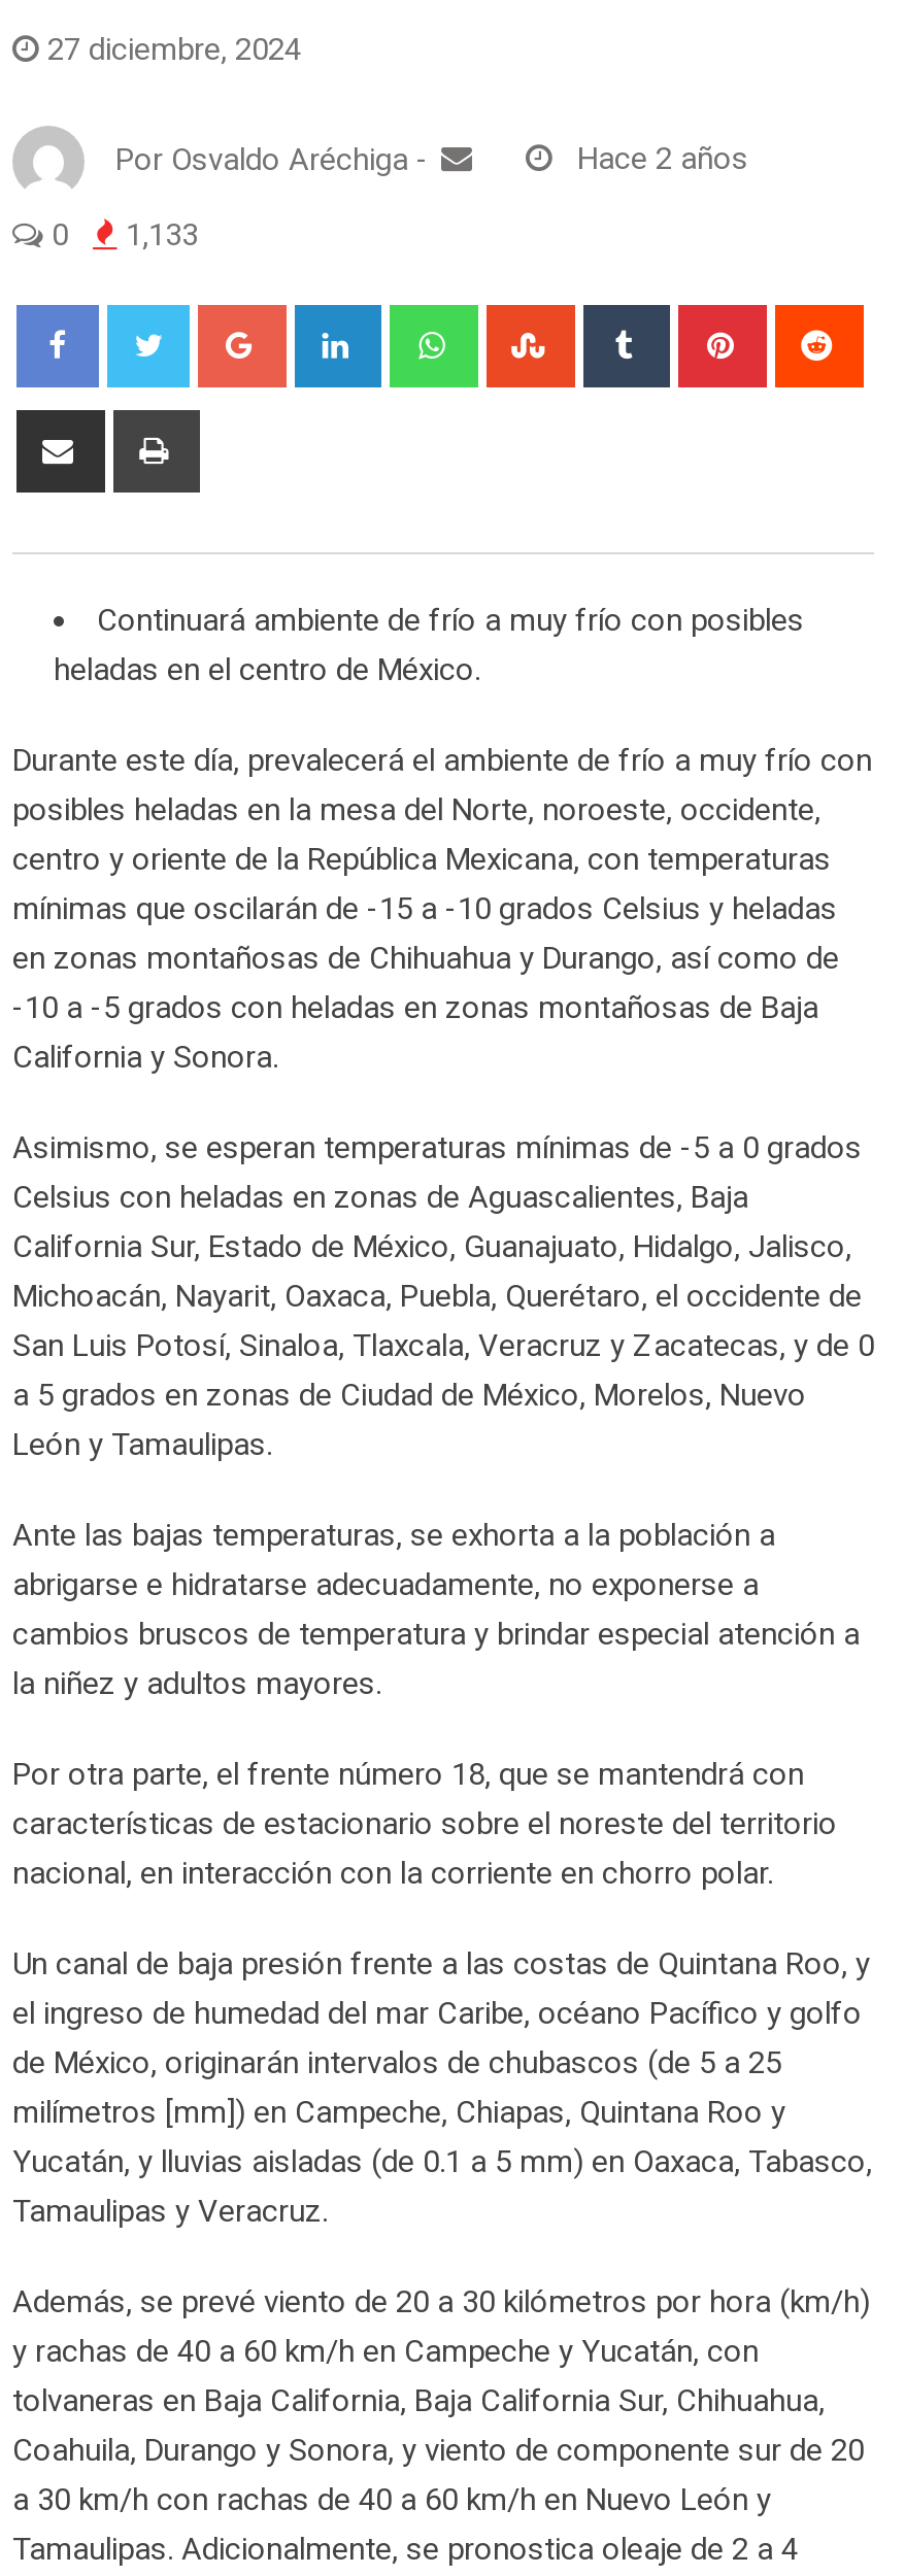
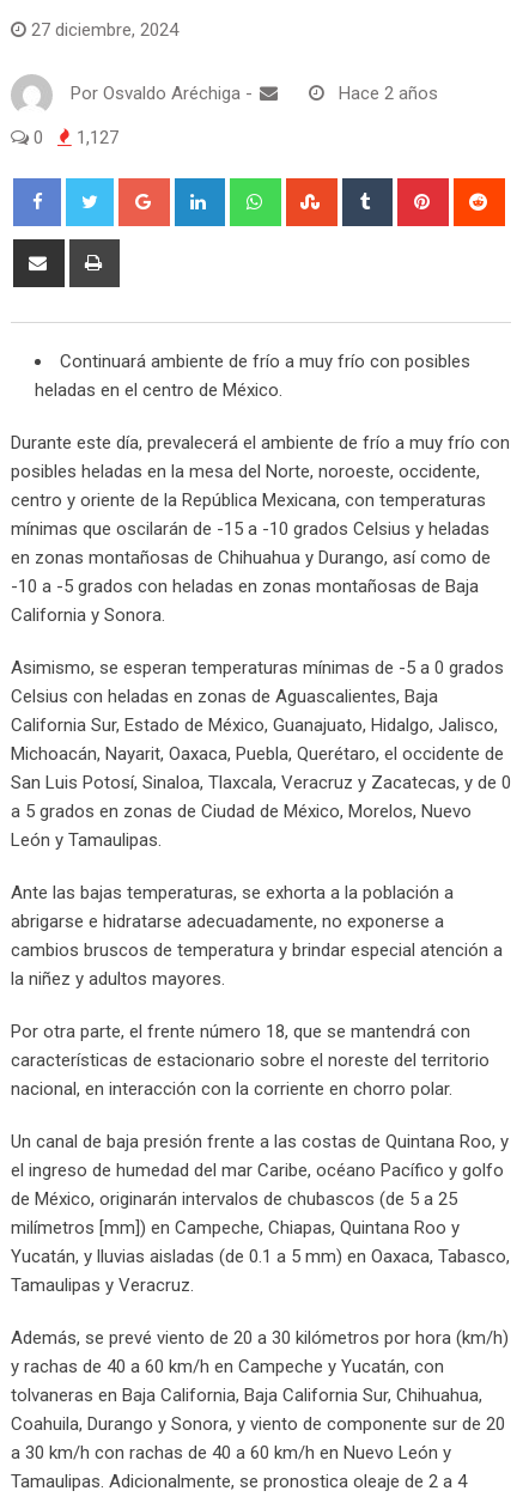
- 0 1,133
+ 0 1,127
